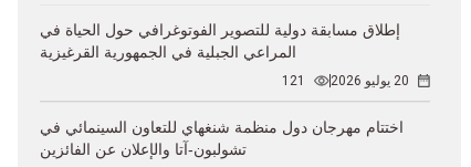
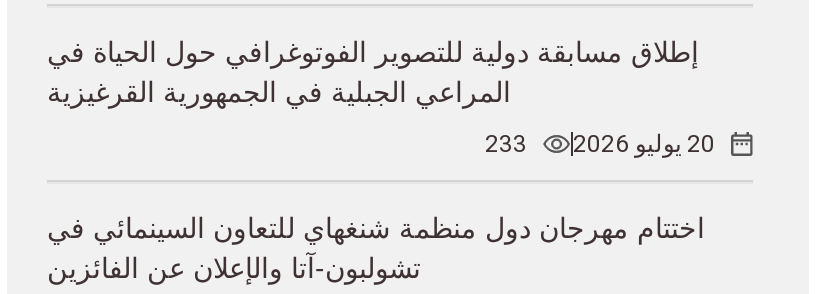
- 121
+ 233
